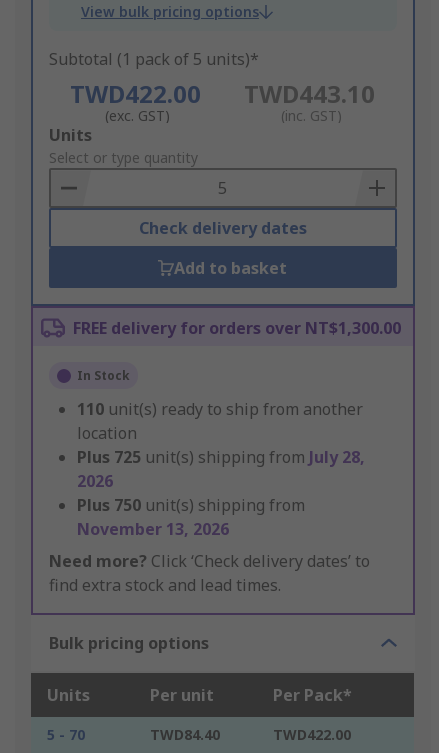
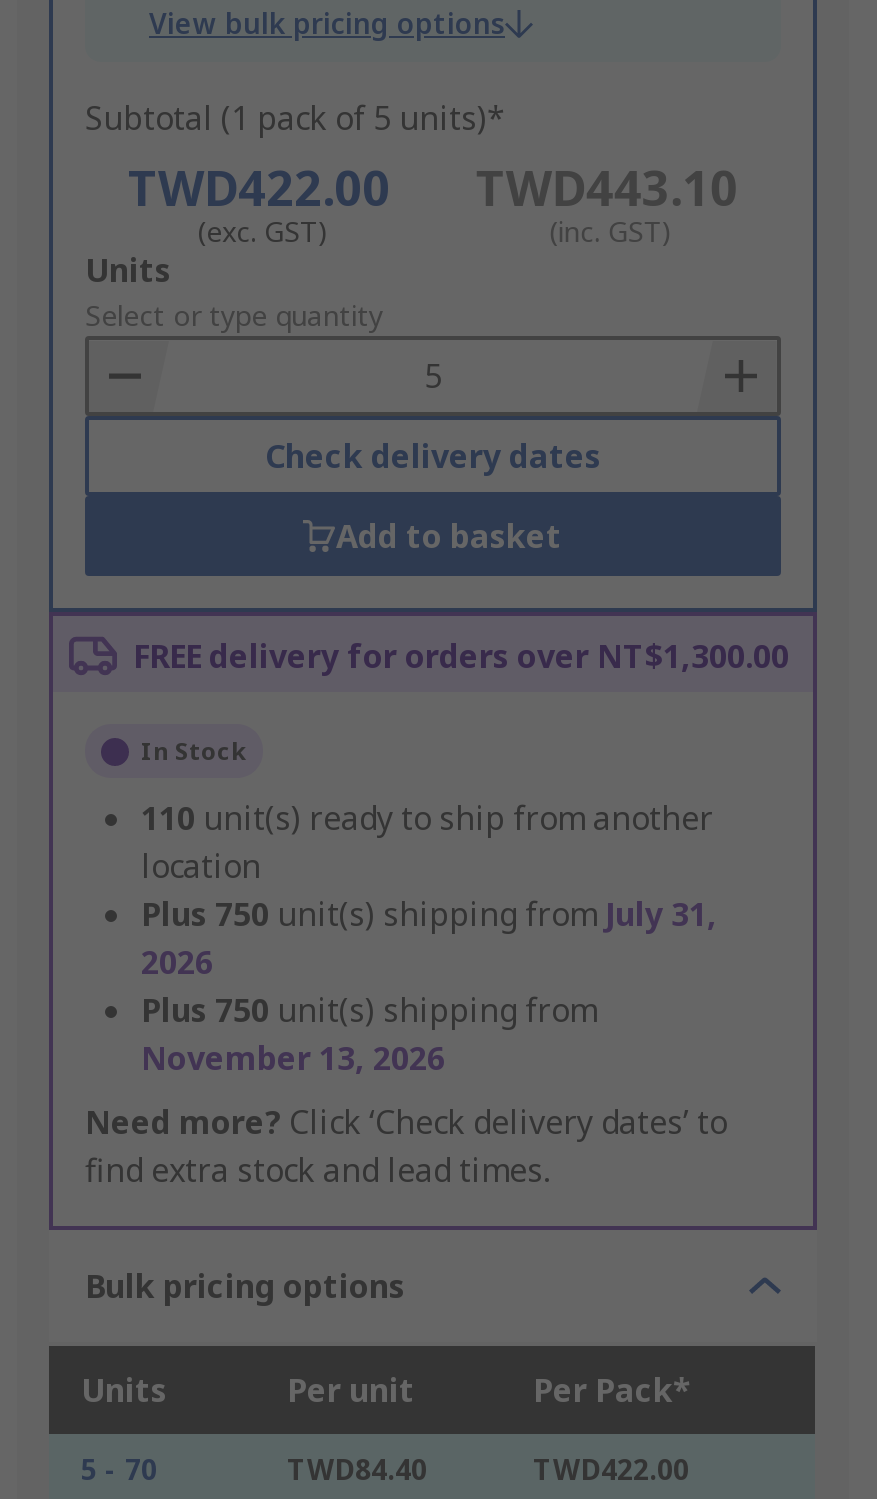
- Plus 725 unit(s) shipping from July 28,
+ Plus 750 unit(s) shipping from July 31,
